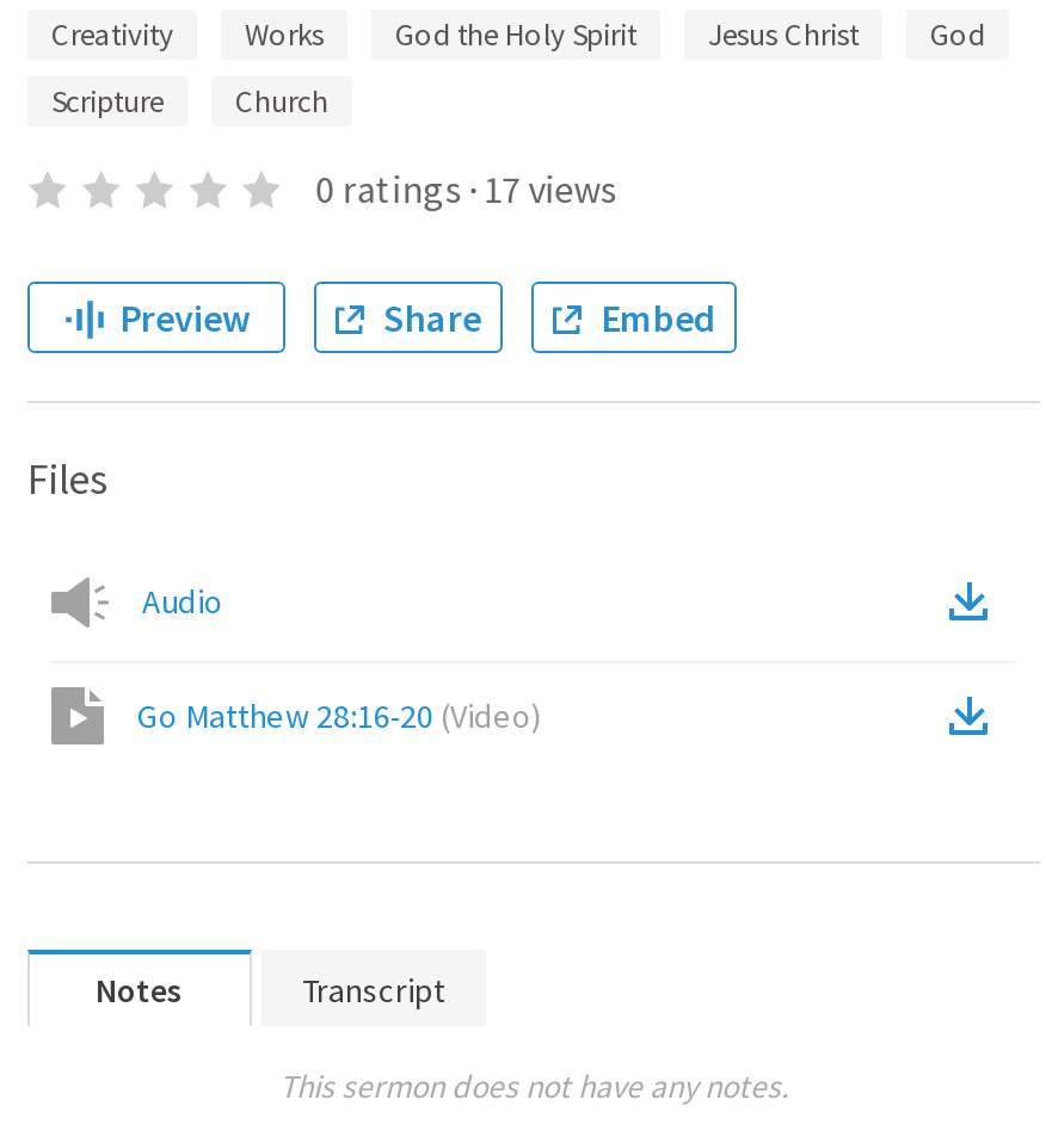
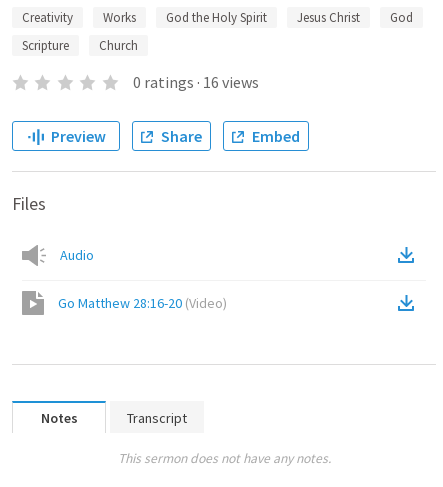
- 0 ratings · 17 views
+ 0 ratings · 16 views
